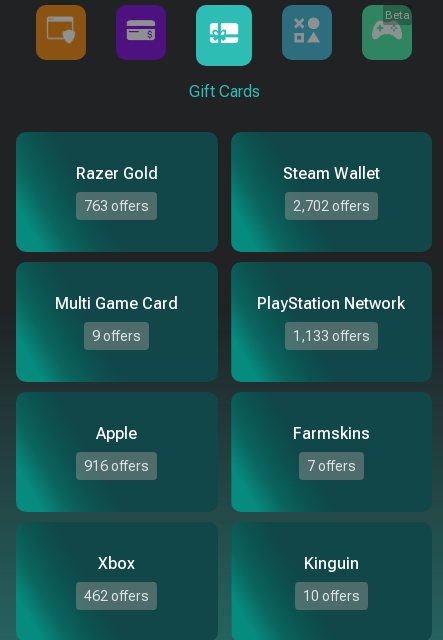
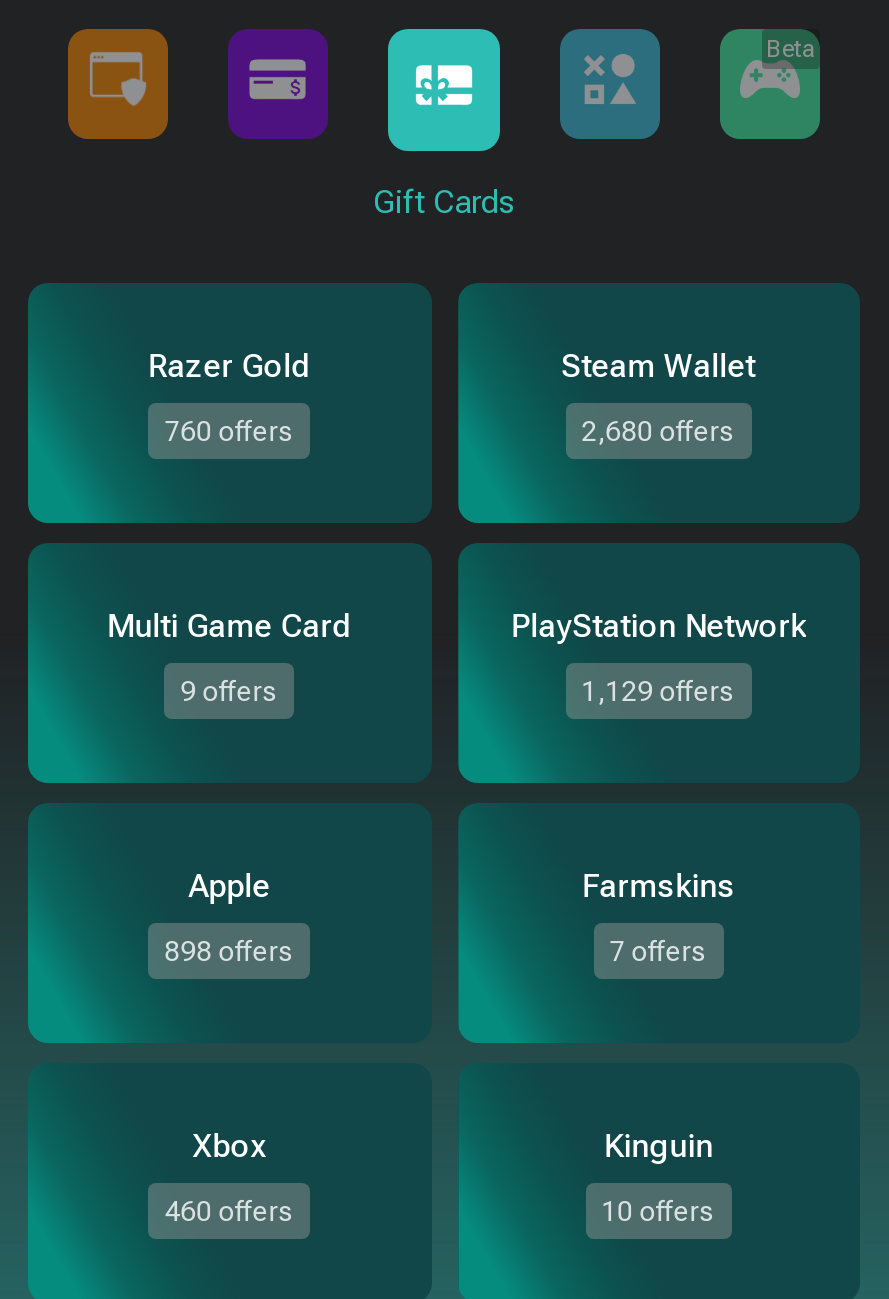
- 763 offers
+ 760 offers

- 2,702 offers
+ 2,680 offers

- 1,133 offers
+ 1,129 offers

- 916 offers
+ 898 offers

- 462 offers
+ 460 offers
